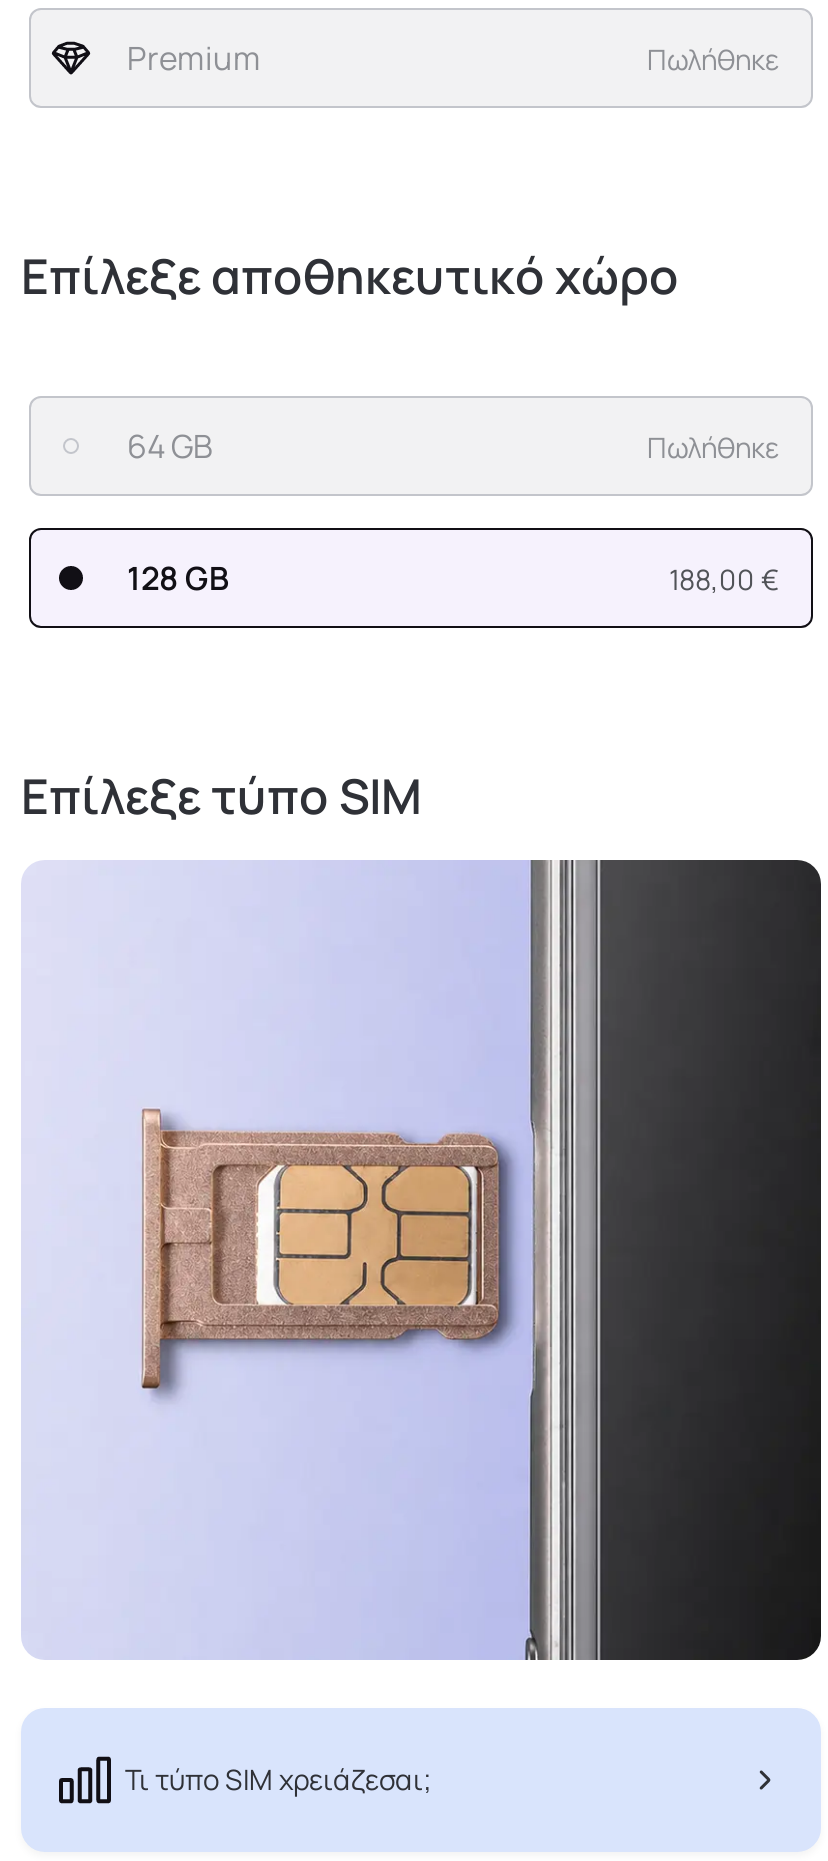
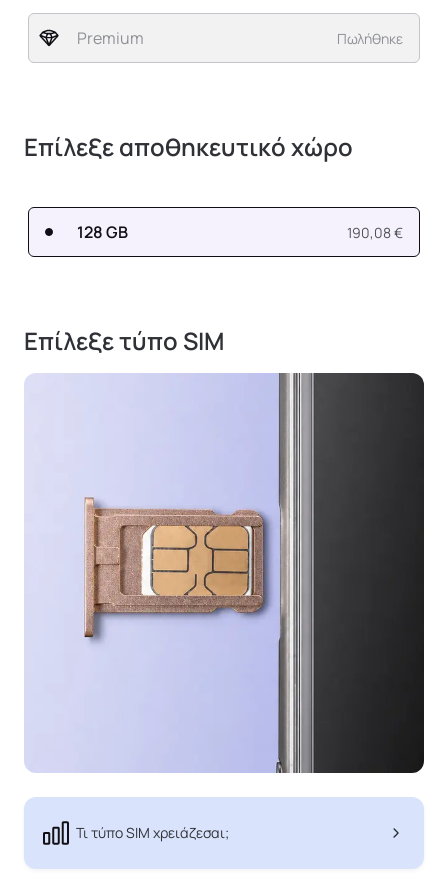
- 64 GB
- Πωλήθηκε

- 188,00 €
+ 190,08 €
